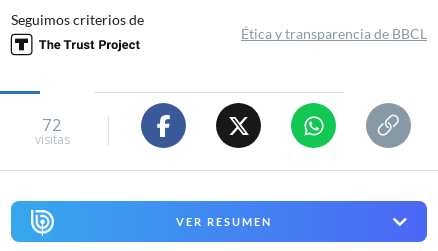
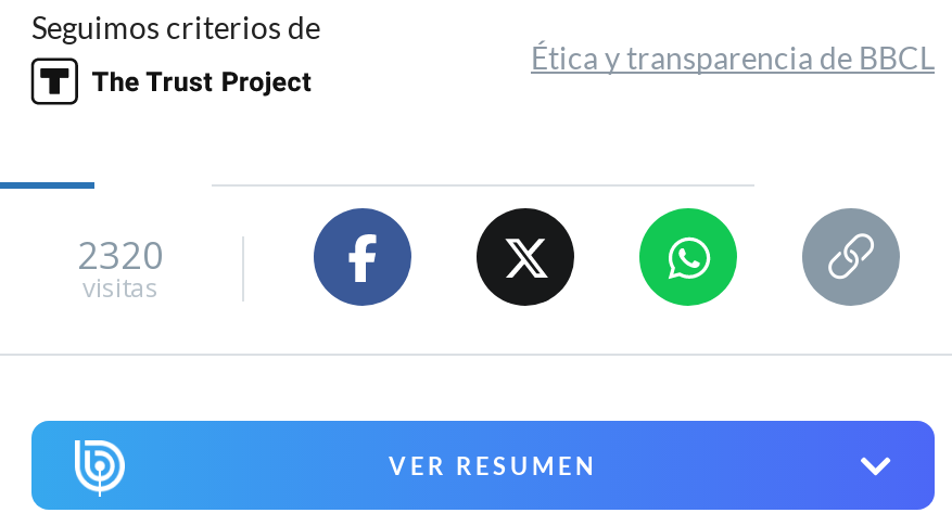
- 72
+ 2320
